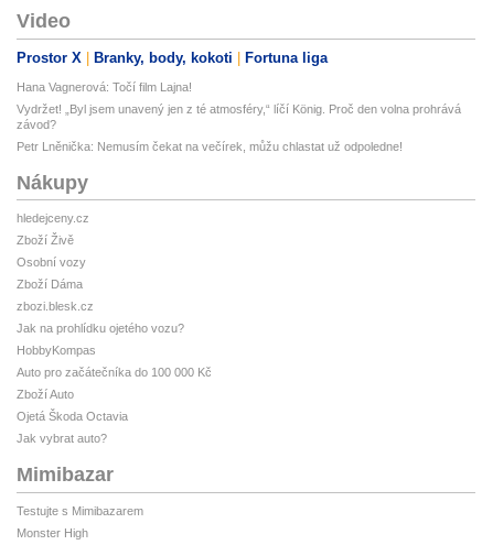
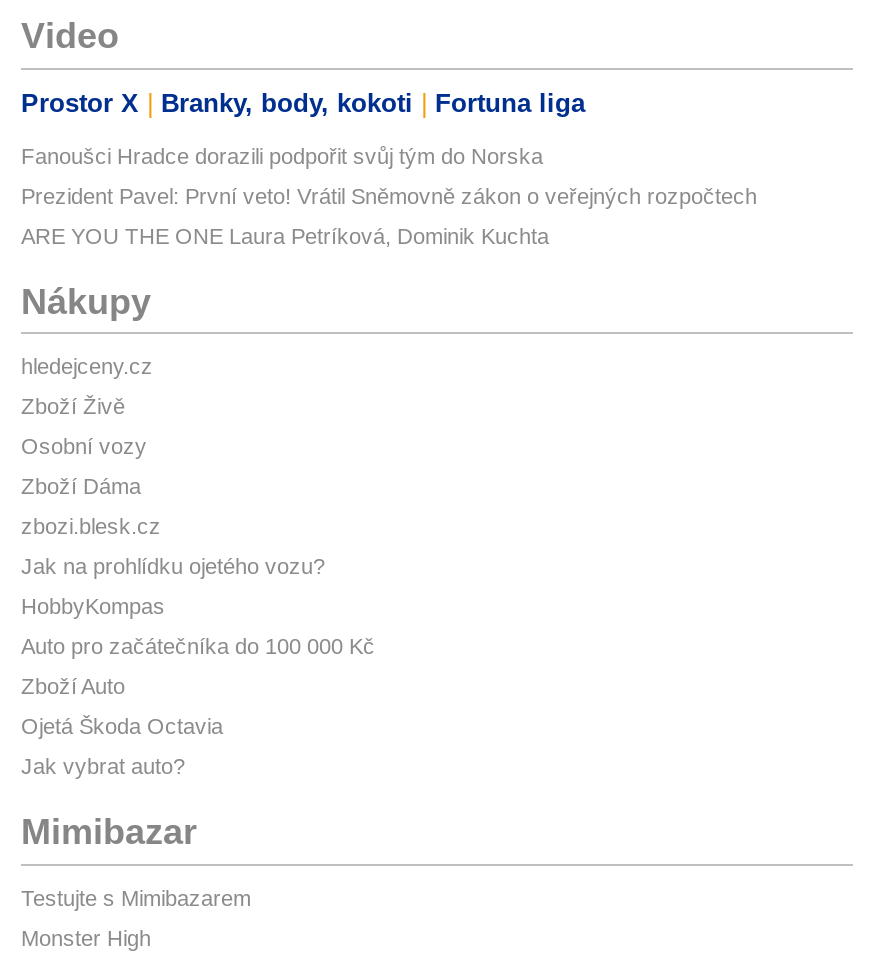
- Hana Vagnerová: Točí film Lajna!
+ Fanoušci Hradce dorazili podpořit svůj tým do Norska

- Vydržet! „Byl jsem unavený jen z té atmosféry,“ líčí König. Proč den volna prohrává
- závod?
+ Prezident Pavel: První veto! Vrátil Sněmovně zákon o veřejných rozpočtech

- Petr Lněnička: Nemusím čekat na večírek, můžu chlastat už odpoledne!
+ ARE YOU THE ONE Laura Petríková, Dominik Kuchta
